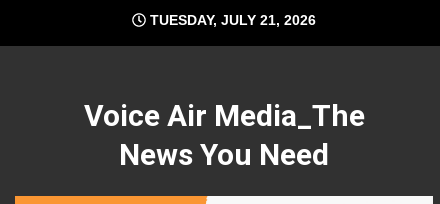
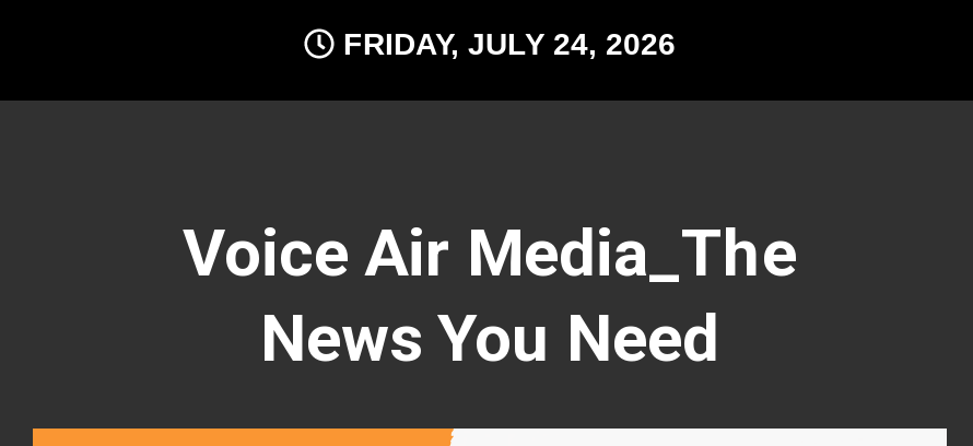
- TUESDAY, JULY 21, 2026
+ FRIDAY, JULY 24, 2026
